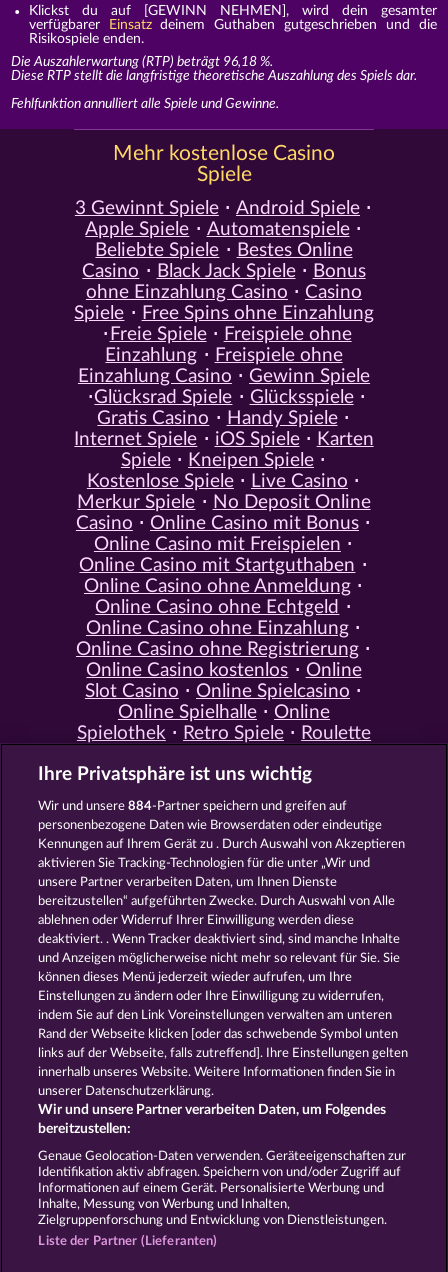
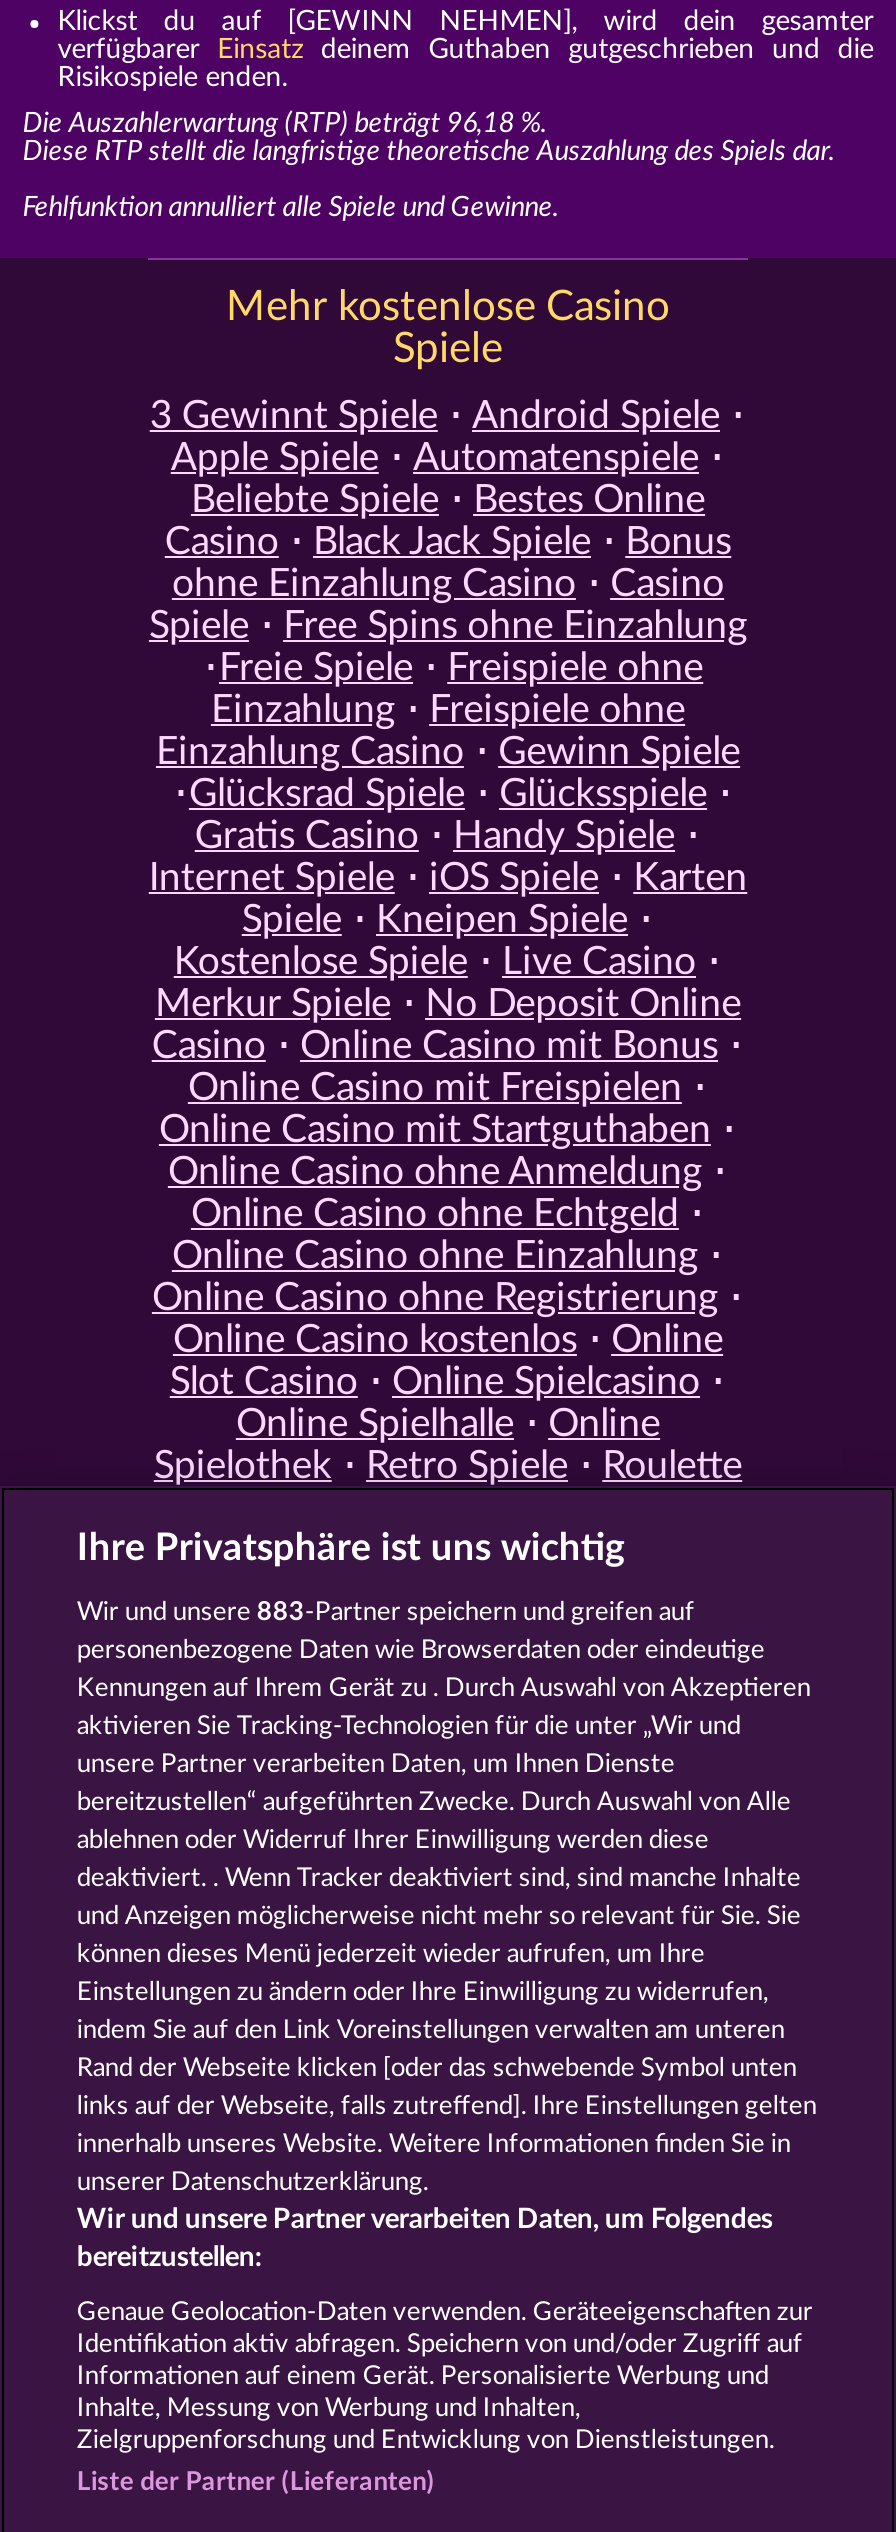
- Wir und unsere 884-Partner speichern und greifen auf
+ Wir und unsere 883-Partner speichern und greifen auf
